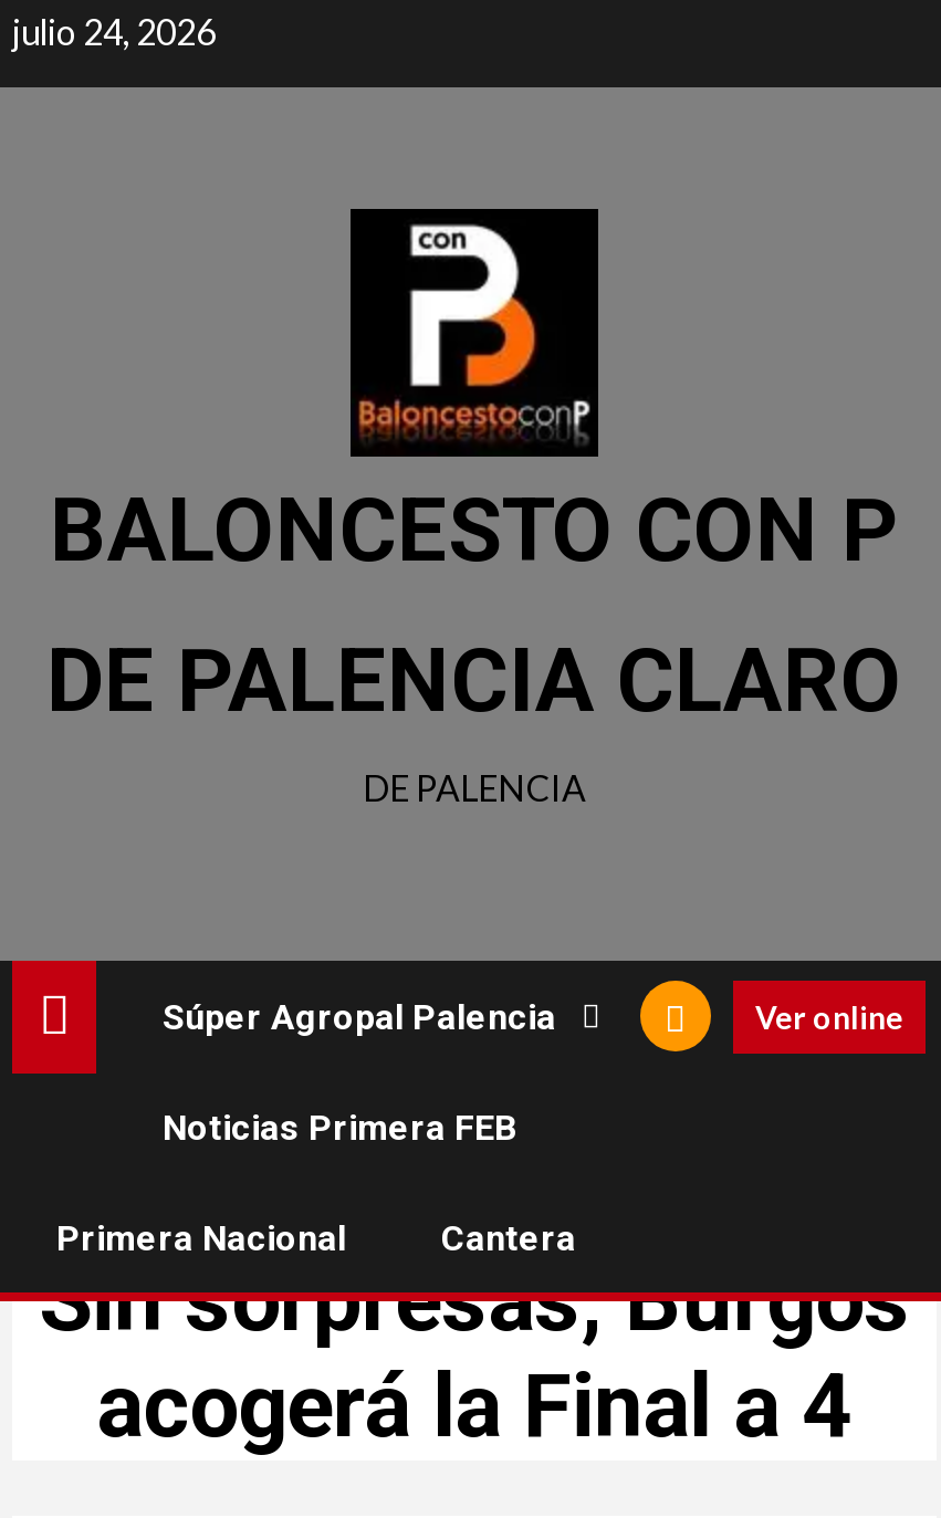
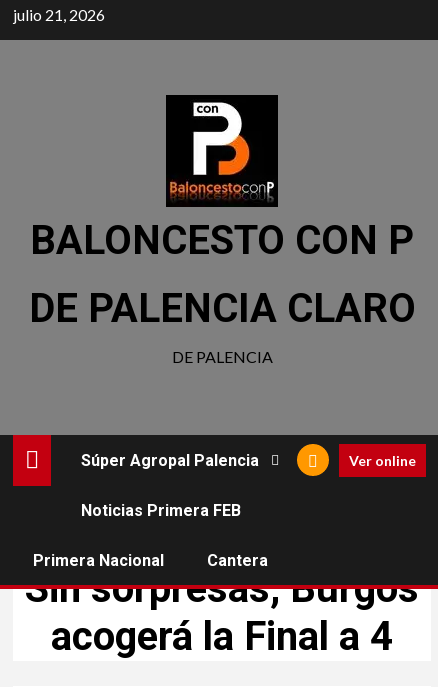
- julio 24, 2026
+ julio 21, 2026
